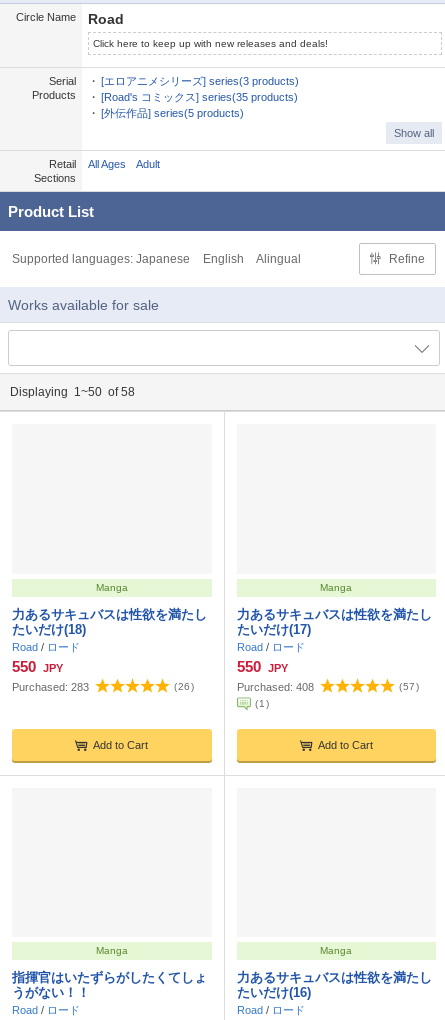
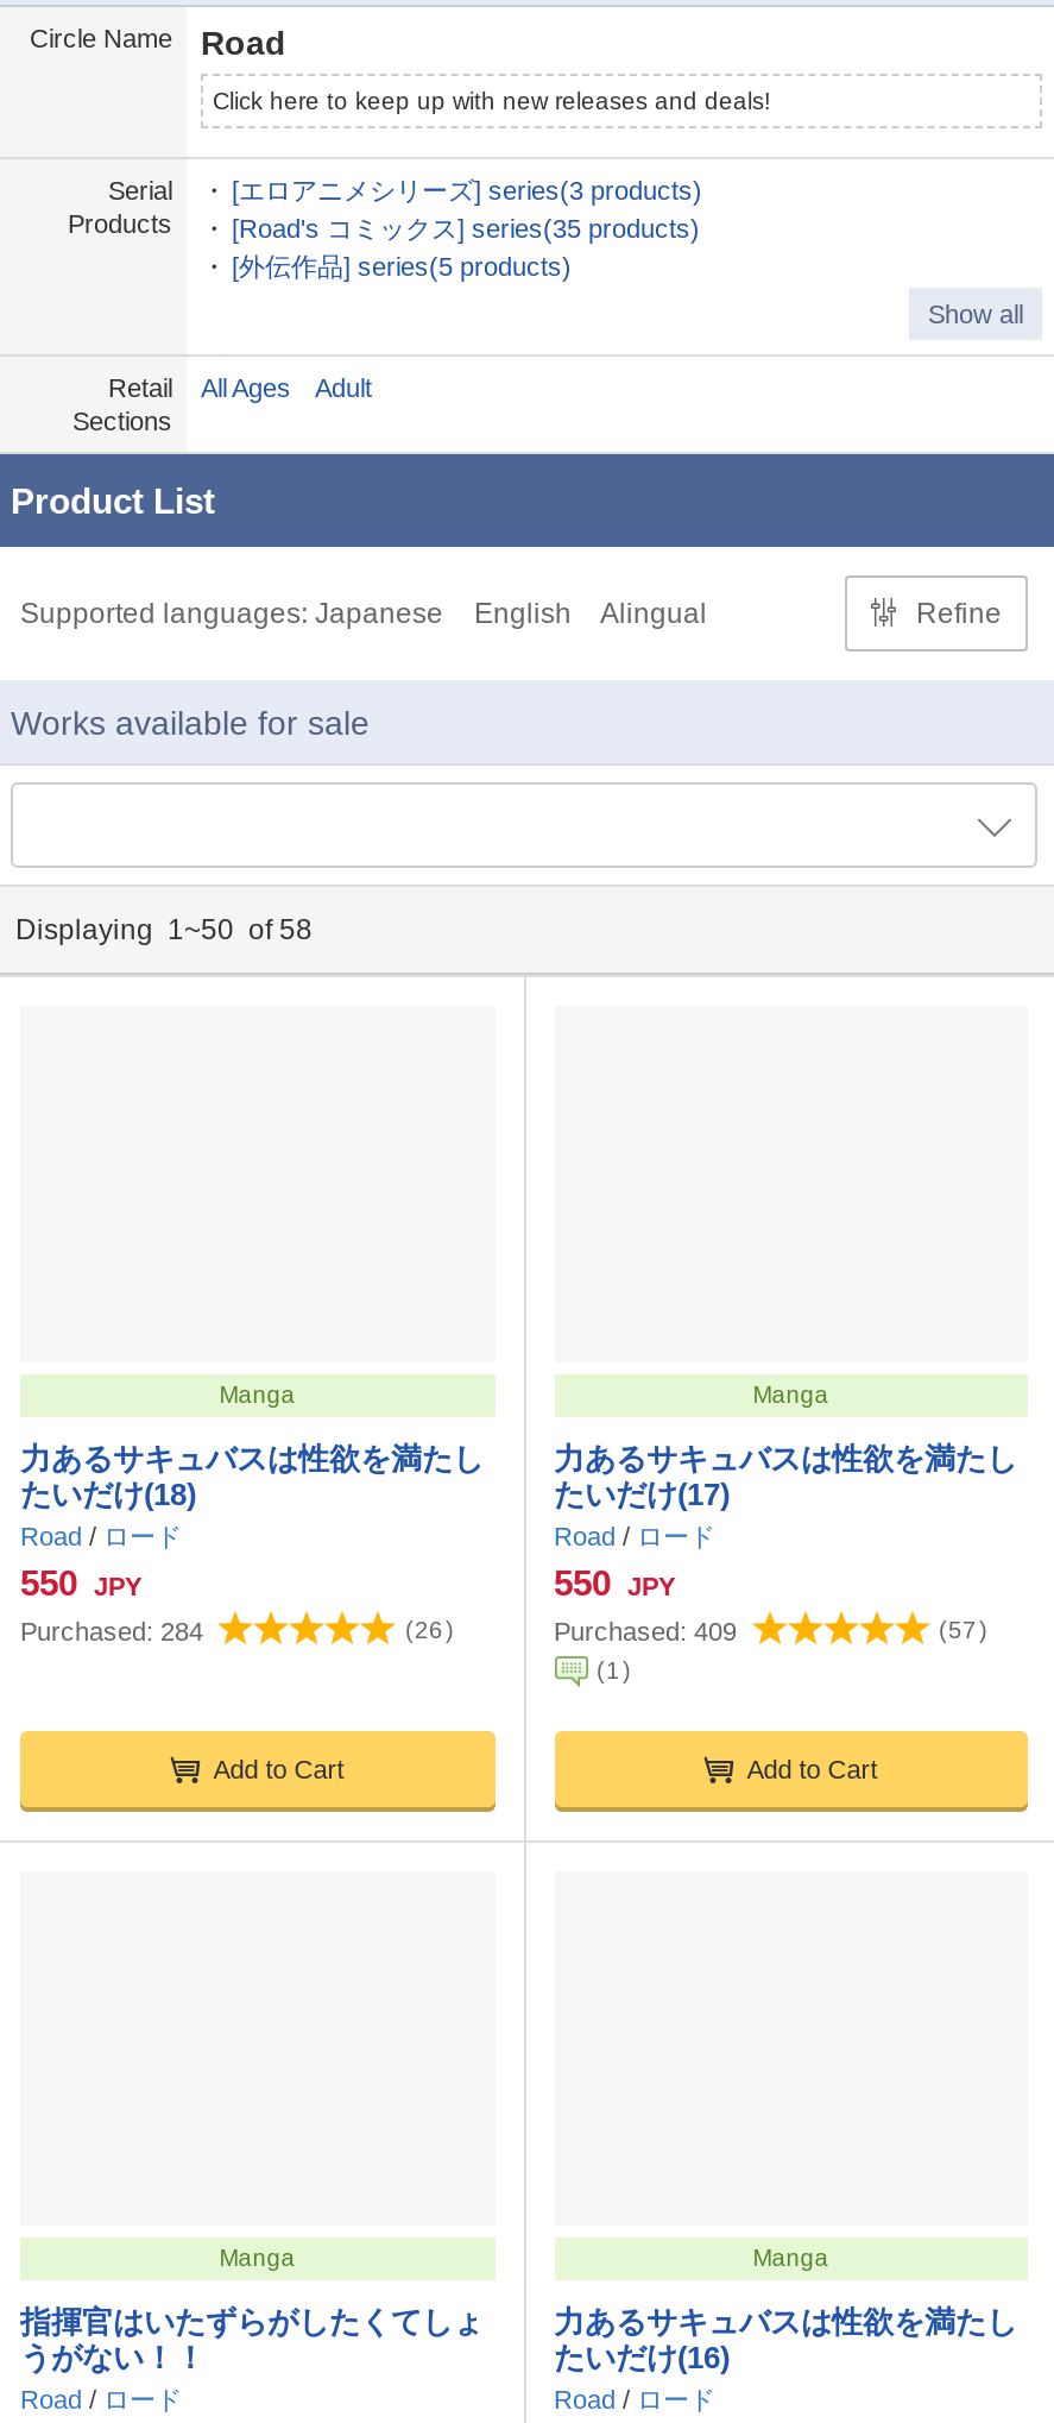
- Purchased: 283
+ Purchased: 284

- Purchased: 408
+ Purchased: 409
